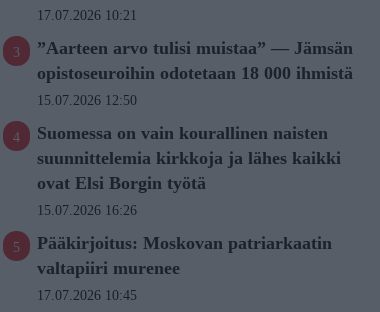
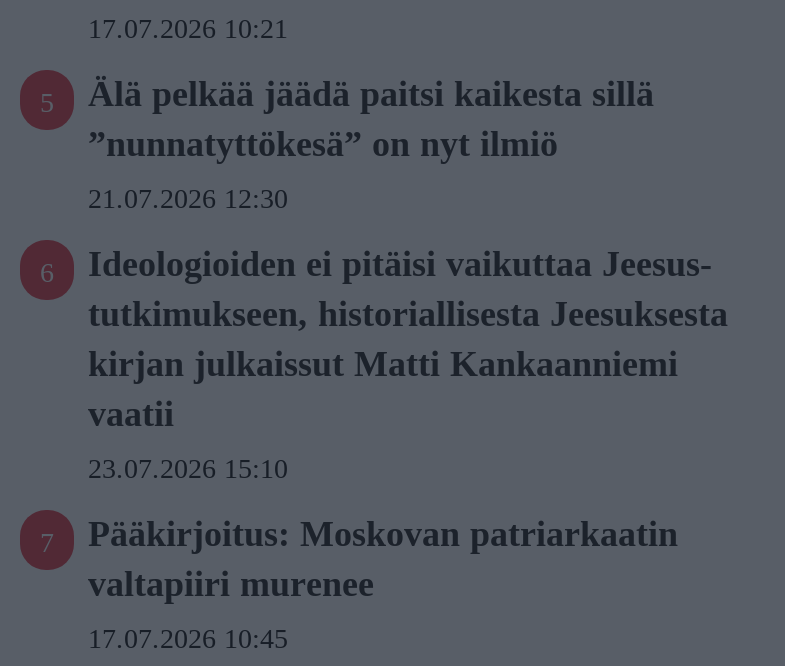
- ”Aarteen arvo tulisi muistaa” — Jämsän
- opistoseuroihin odotetaan 18 000 ihmistä
+ Älä pelkää jäädä paitsi kaikesta sillä
+ ”nunnatyttökesä” on nyt ilmiö

- 15.07.2026 12:50
+ 21.07.2026 12:30

- Suomessa on vain kourallinen naisten
- suunnittelemia kirkkoja ja lähes kaikki
- ovat Elsi Borgin työtä
+ Ideologioiden ei pitäisi vaikuttaa Jeesus-
+ tutkimukseen, historiallisesta Jeesuksesta
+ kirjan julkaissut Matti Kankaanniemi
+ vaatii

- 15.07.2026 16:26
+ 23.07.2026 15:10
